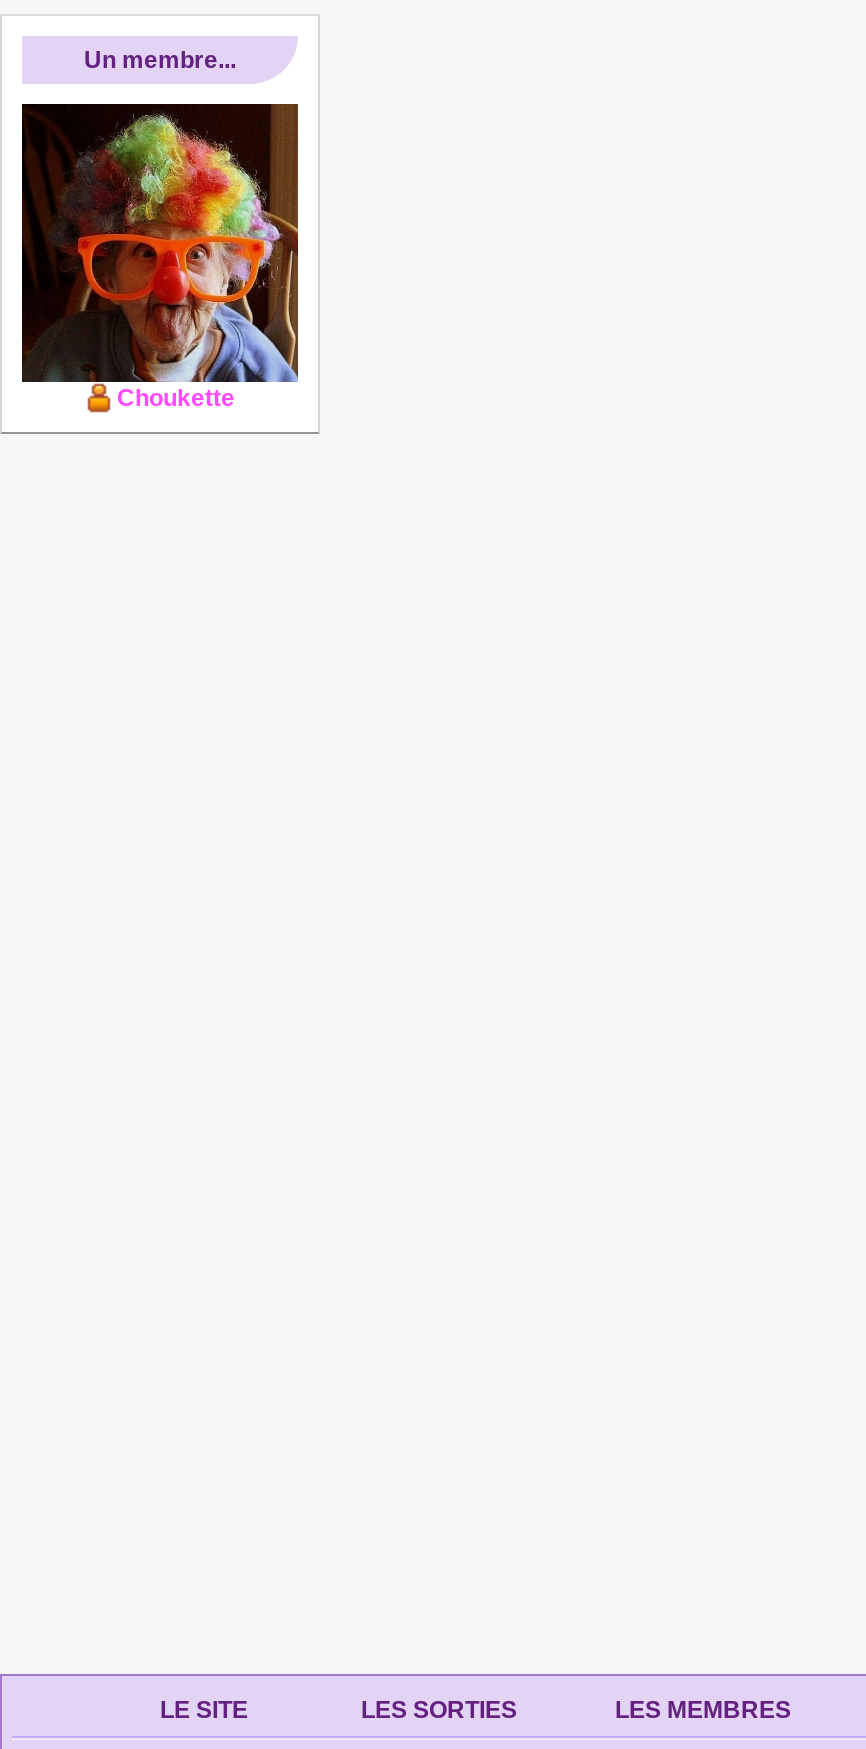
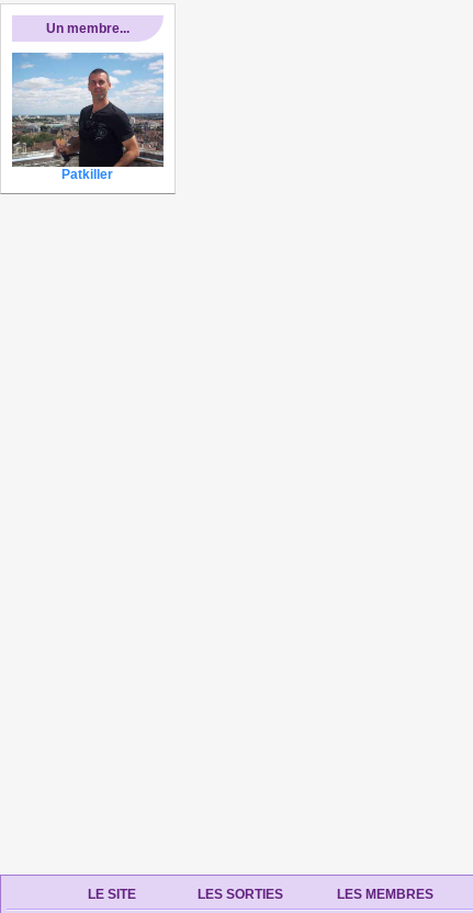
- [image]
- Choukette
+ [image]
+ Patkiller
